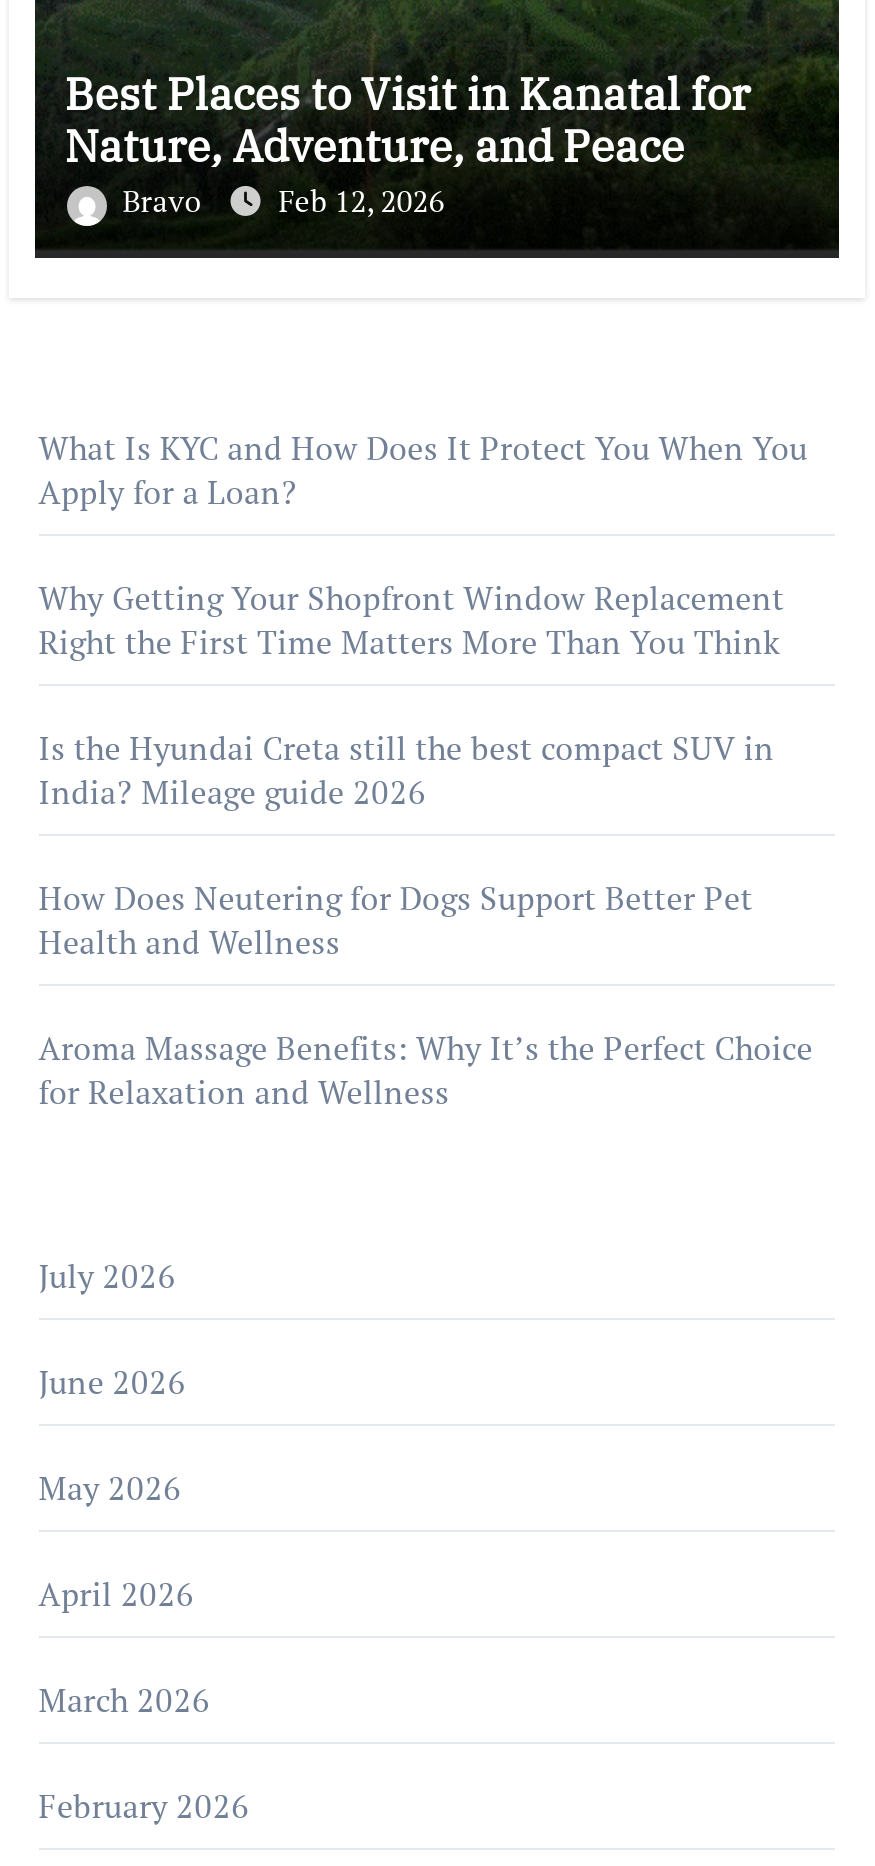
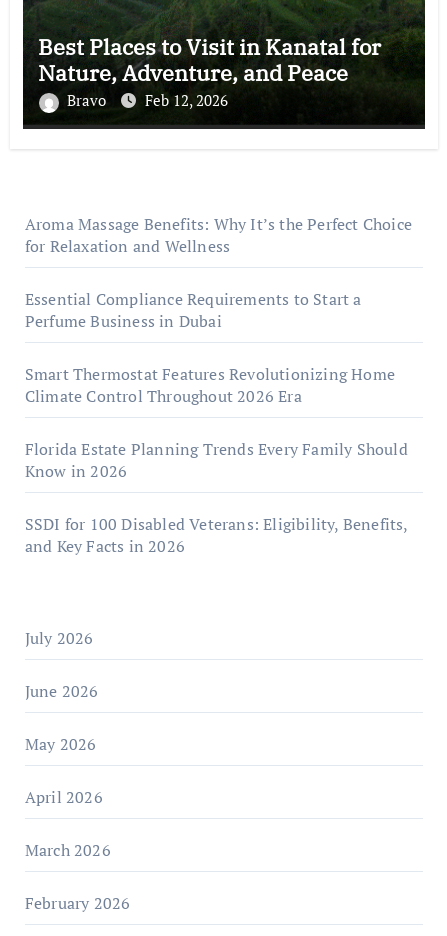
- What Is KYC and How Does It Protect You When You
- Apply for a Loan?
- Why Getting Your Shopfront Window Replacement
- Right the First Time Matters More Than You Think
- Is the Hyundai Creta still the best compact SUV in
- India? Mileage guide 2026
- How Does Neutering for Dogs Support Better Pet
- Health and Wellness

moved up: Aroma Massage Benefits: Why It’s the Perfect Choice | for Relaxation and Wellness

+ Essential Compliance Requirements to Start a
+ Perfume Business in Dubai
+ Smart Thermostat Features Revolutionizing Home
+ Climate Control Throughout 2026 Era
+ Florida Estate Planning Trends Every Family Should
+ Know in 2026
+ SSDI for 100 Disabled Veterans: Eligibility, Benefits,
+ and Key Facts in 2026
